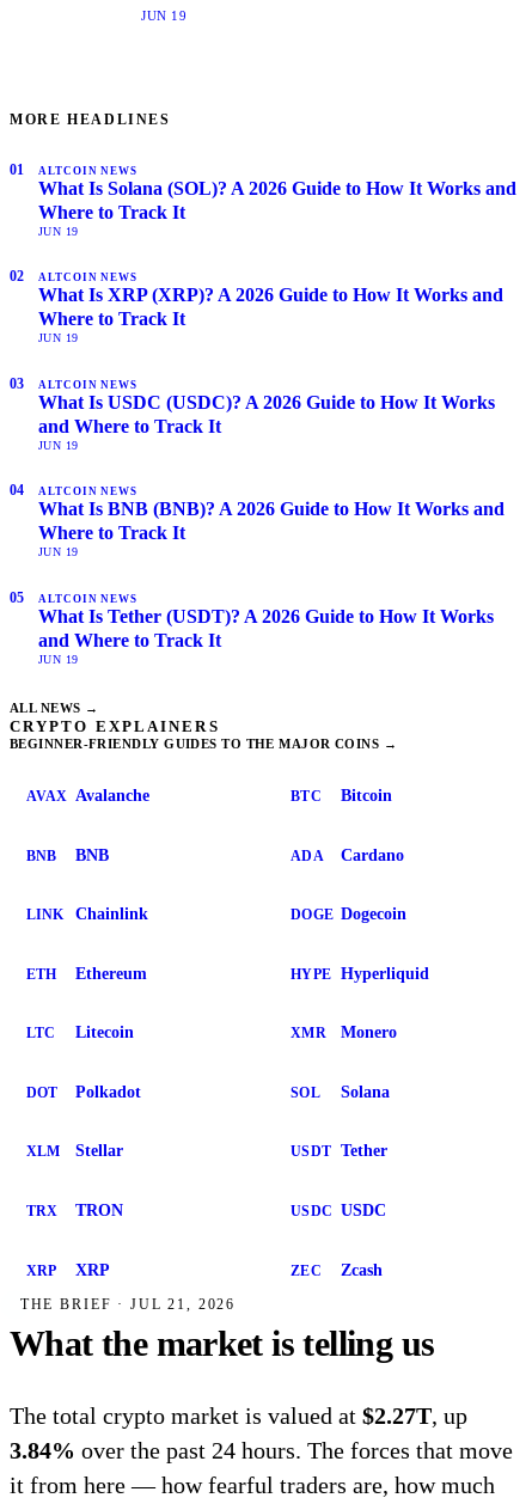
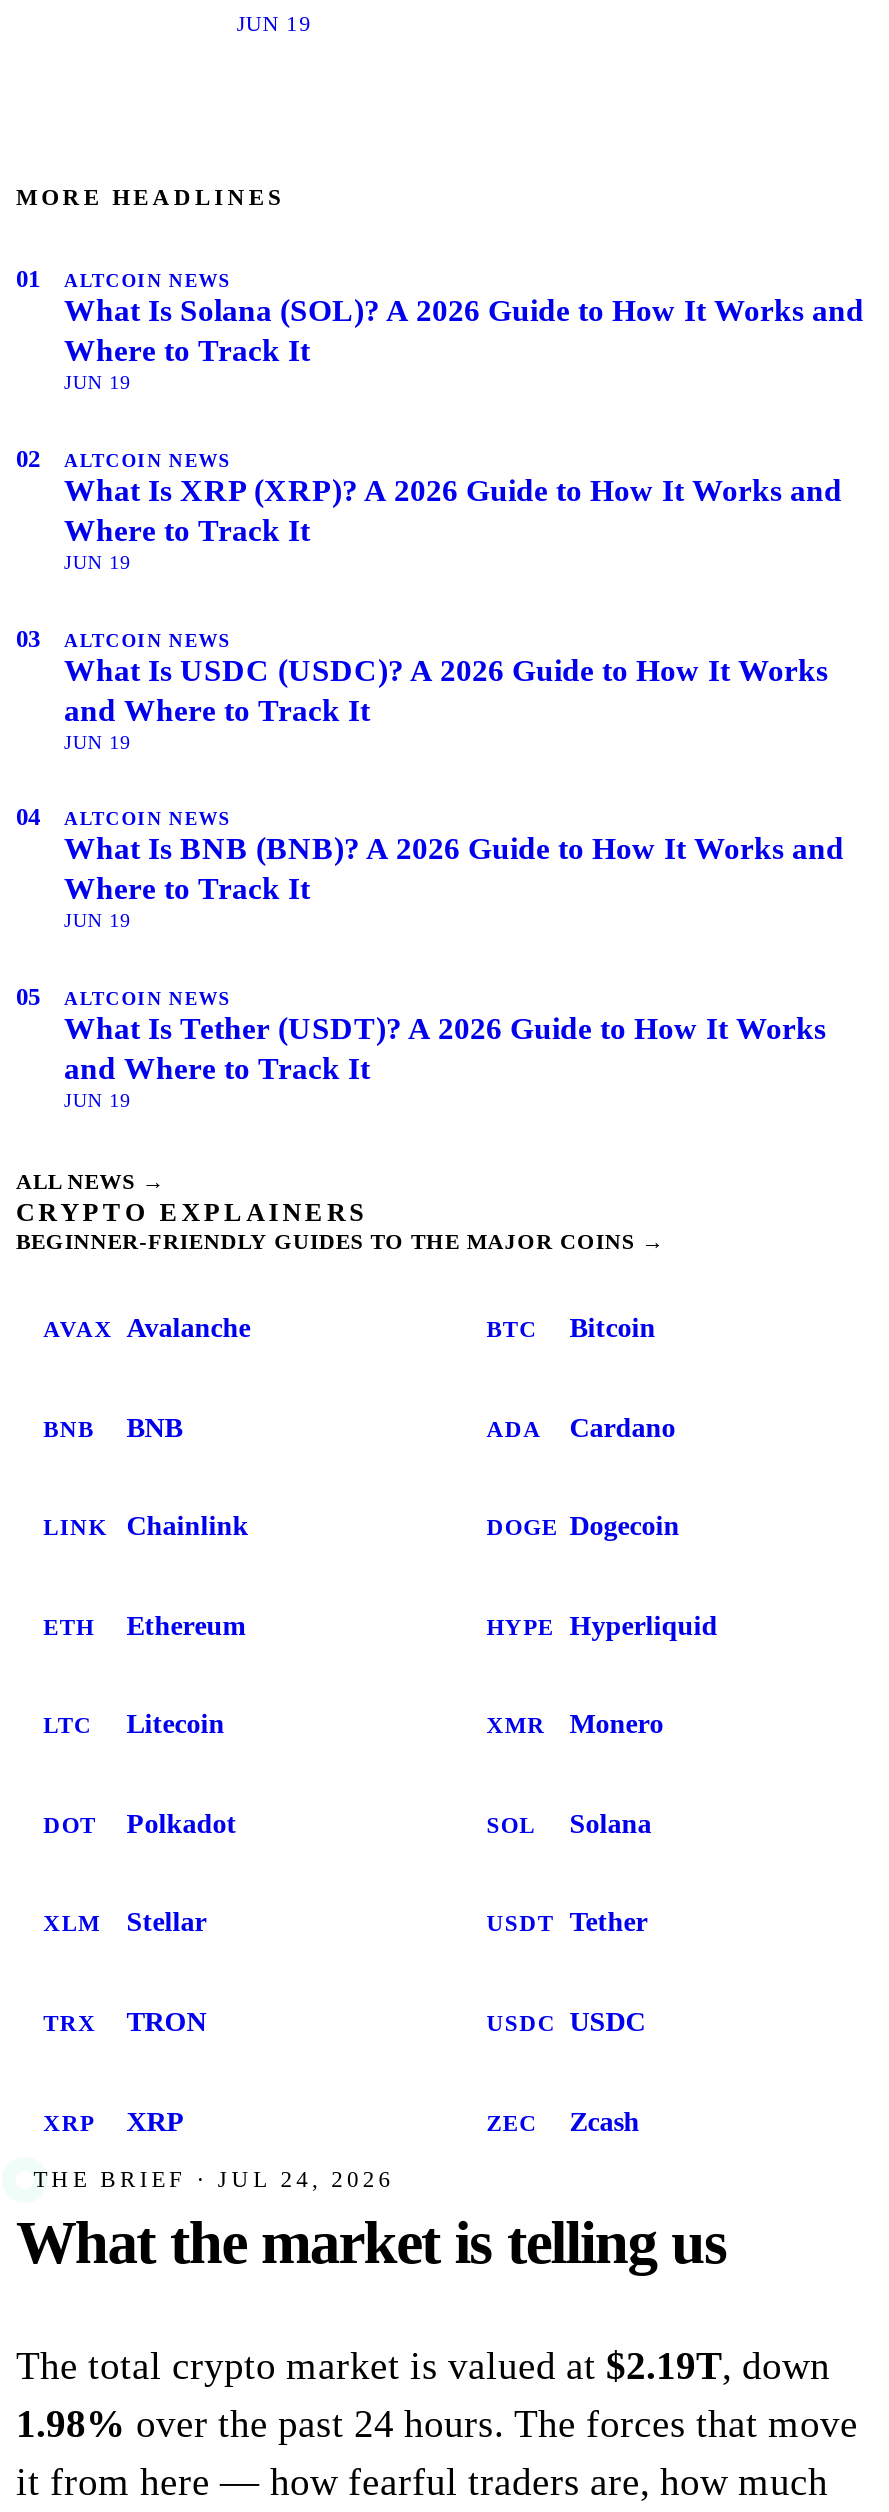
- THE BRIEF · JUL 21, 2026
+ THE BRIEF · JUL 24, 2026

- The total crypto market is valued at $2.27T, up
+ The total crypto market is valued at $2.19T, down

- 3.84% over the past 24 hours. The forces that move
+ 1.98% over the past 24 hours. The forces that move
